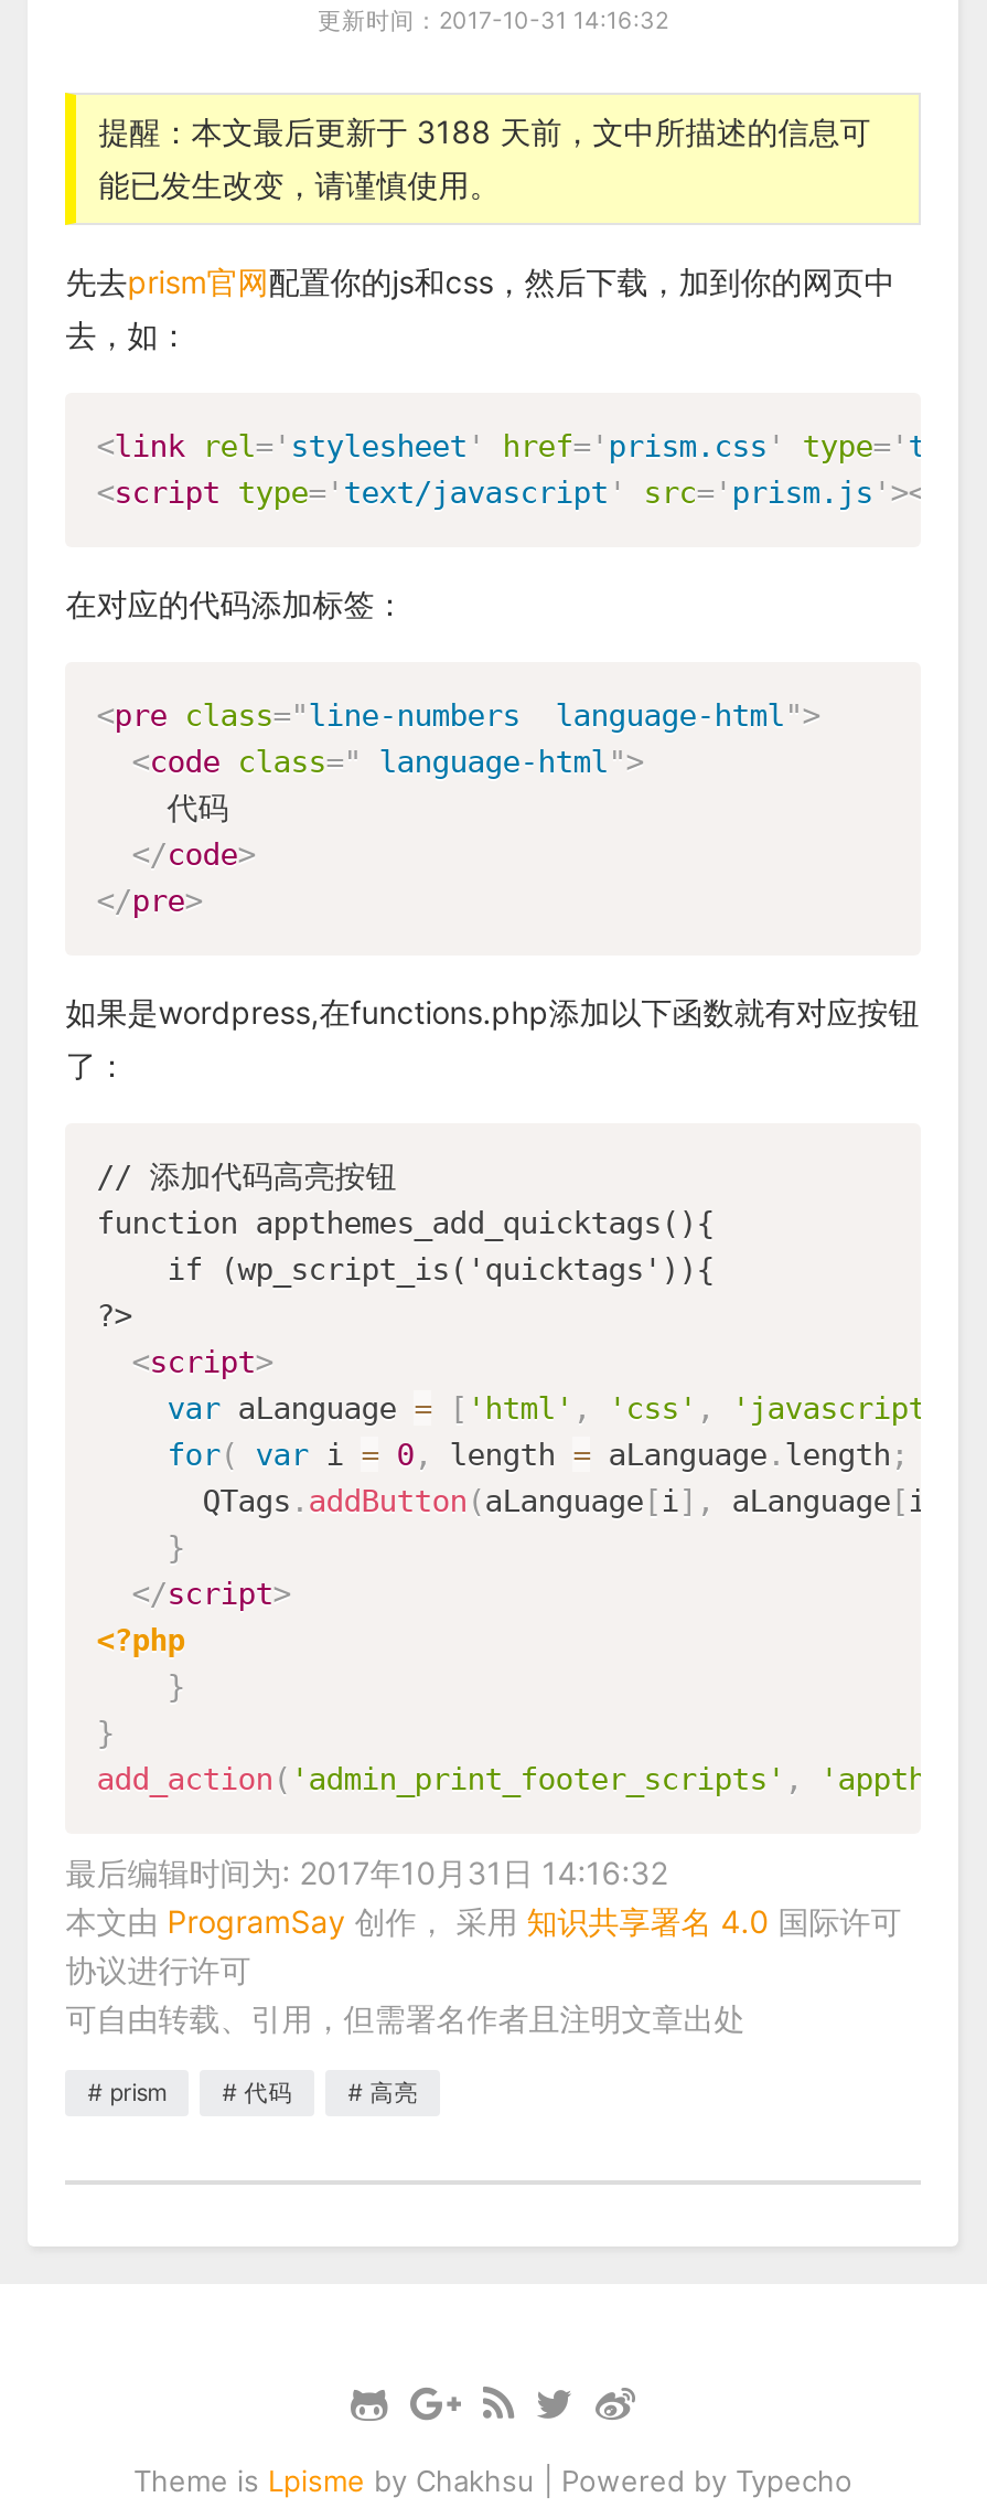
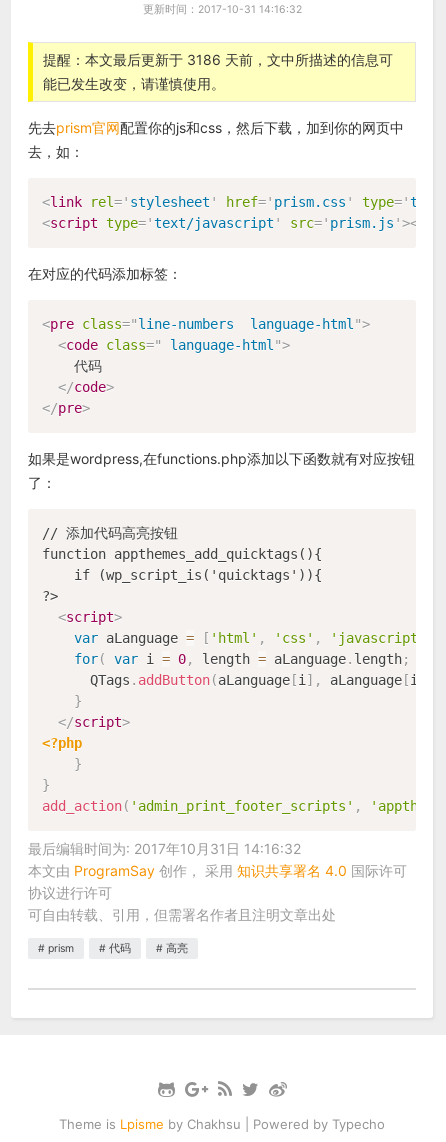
- 提醒：本文最后更新于 3188 天前，文中所描述的信息可
+ 提醒：本文最后更新于 3186 天前，文中所描述的信息可
